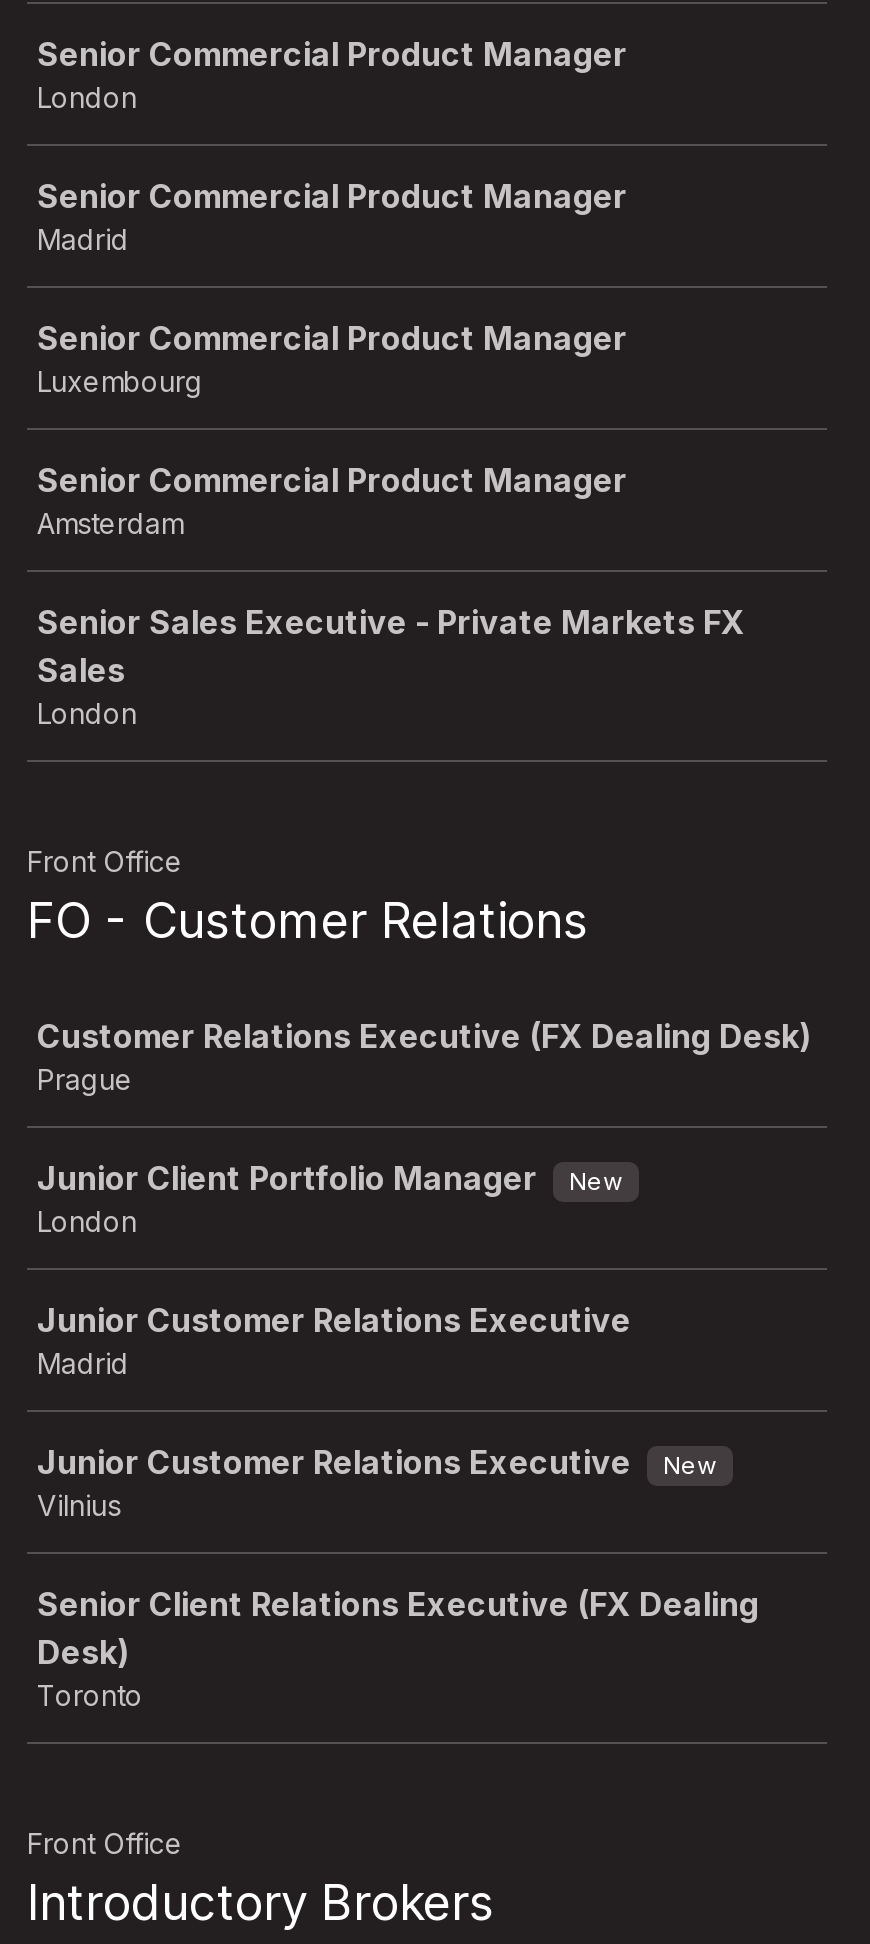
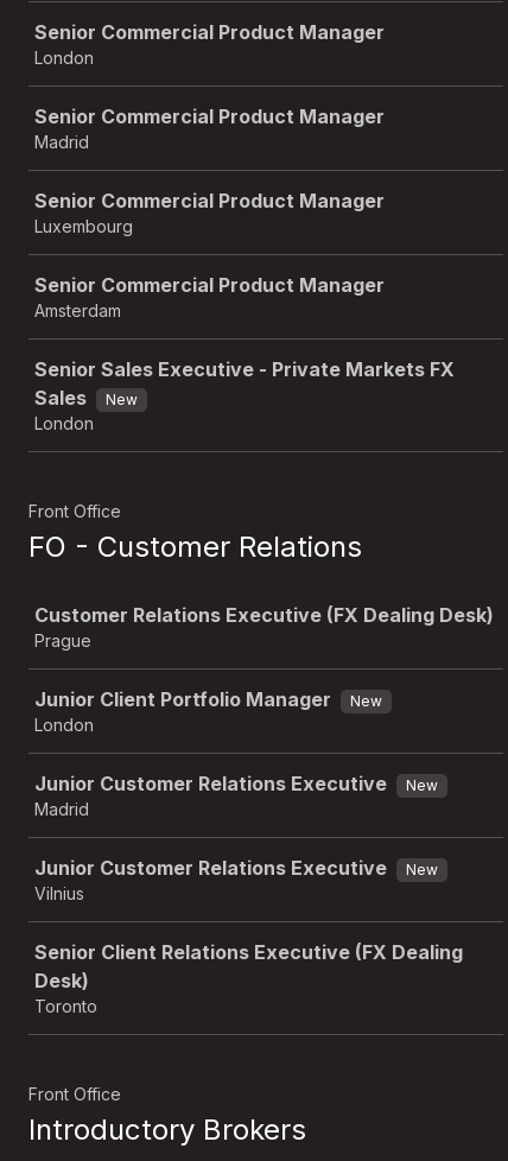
+ New

+ New
